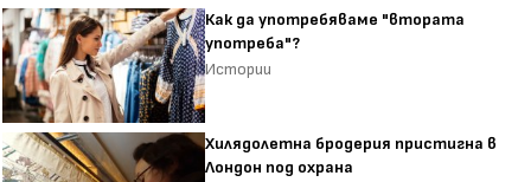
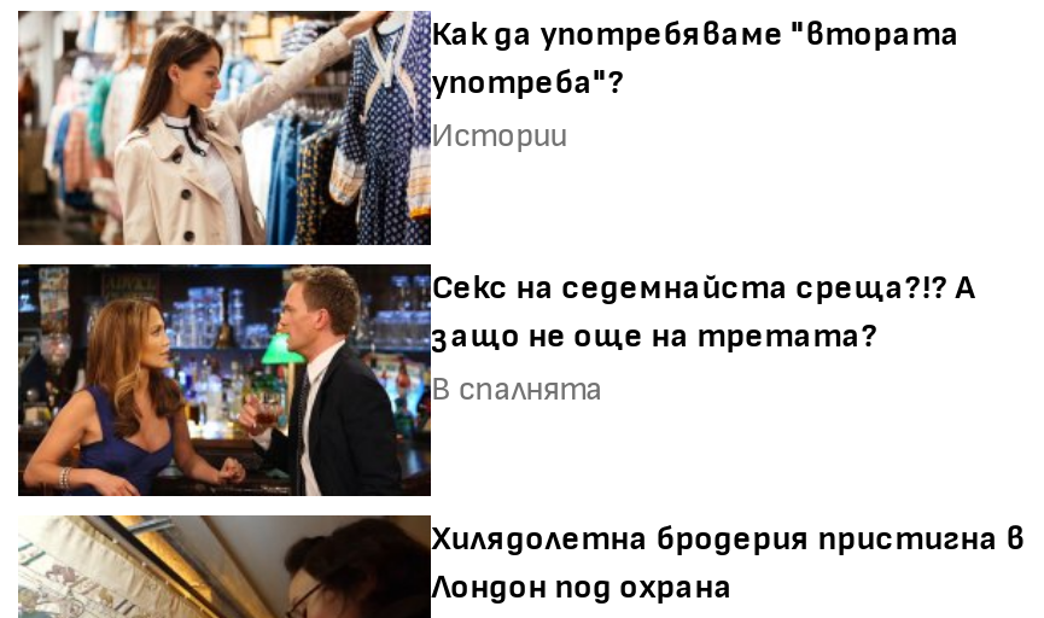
+ [image]
+ Секс на седемнайста среща?!? А
+ защо не още на третата?
+ В спалнята
